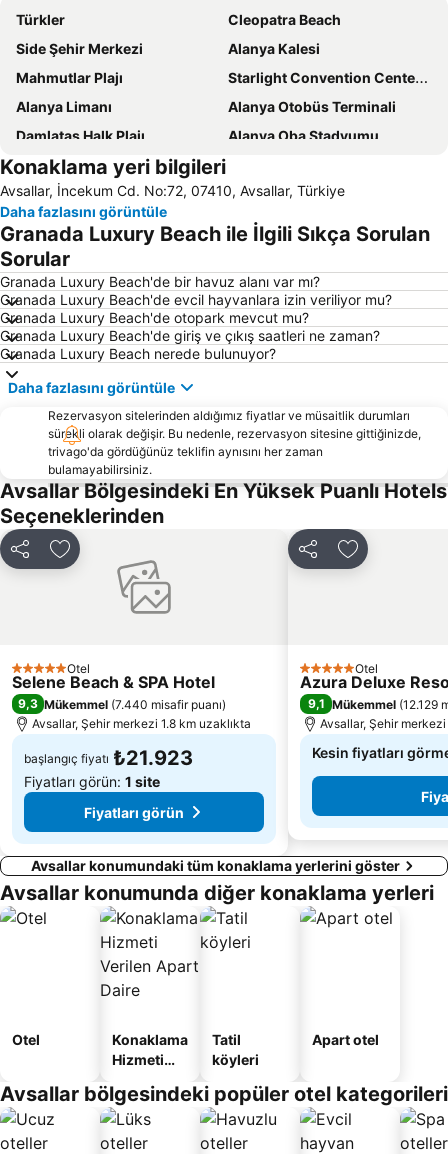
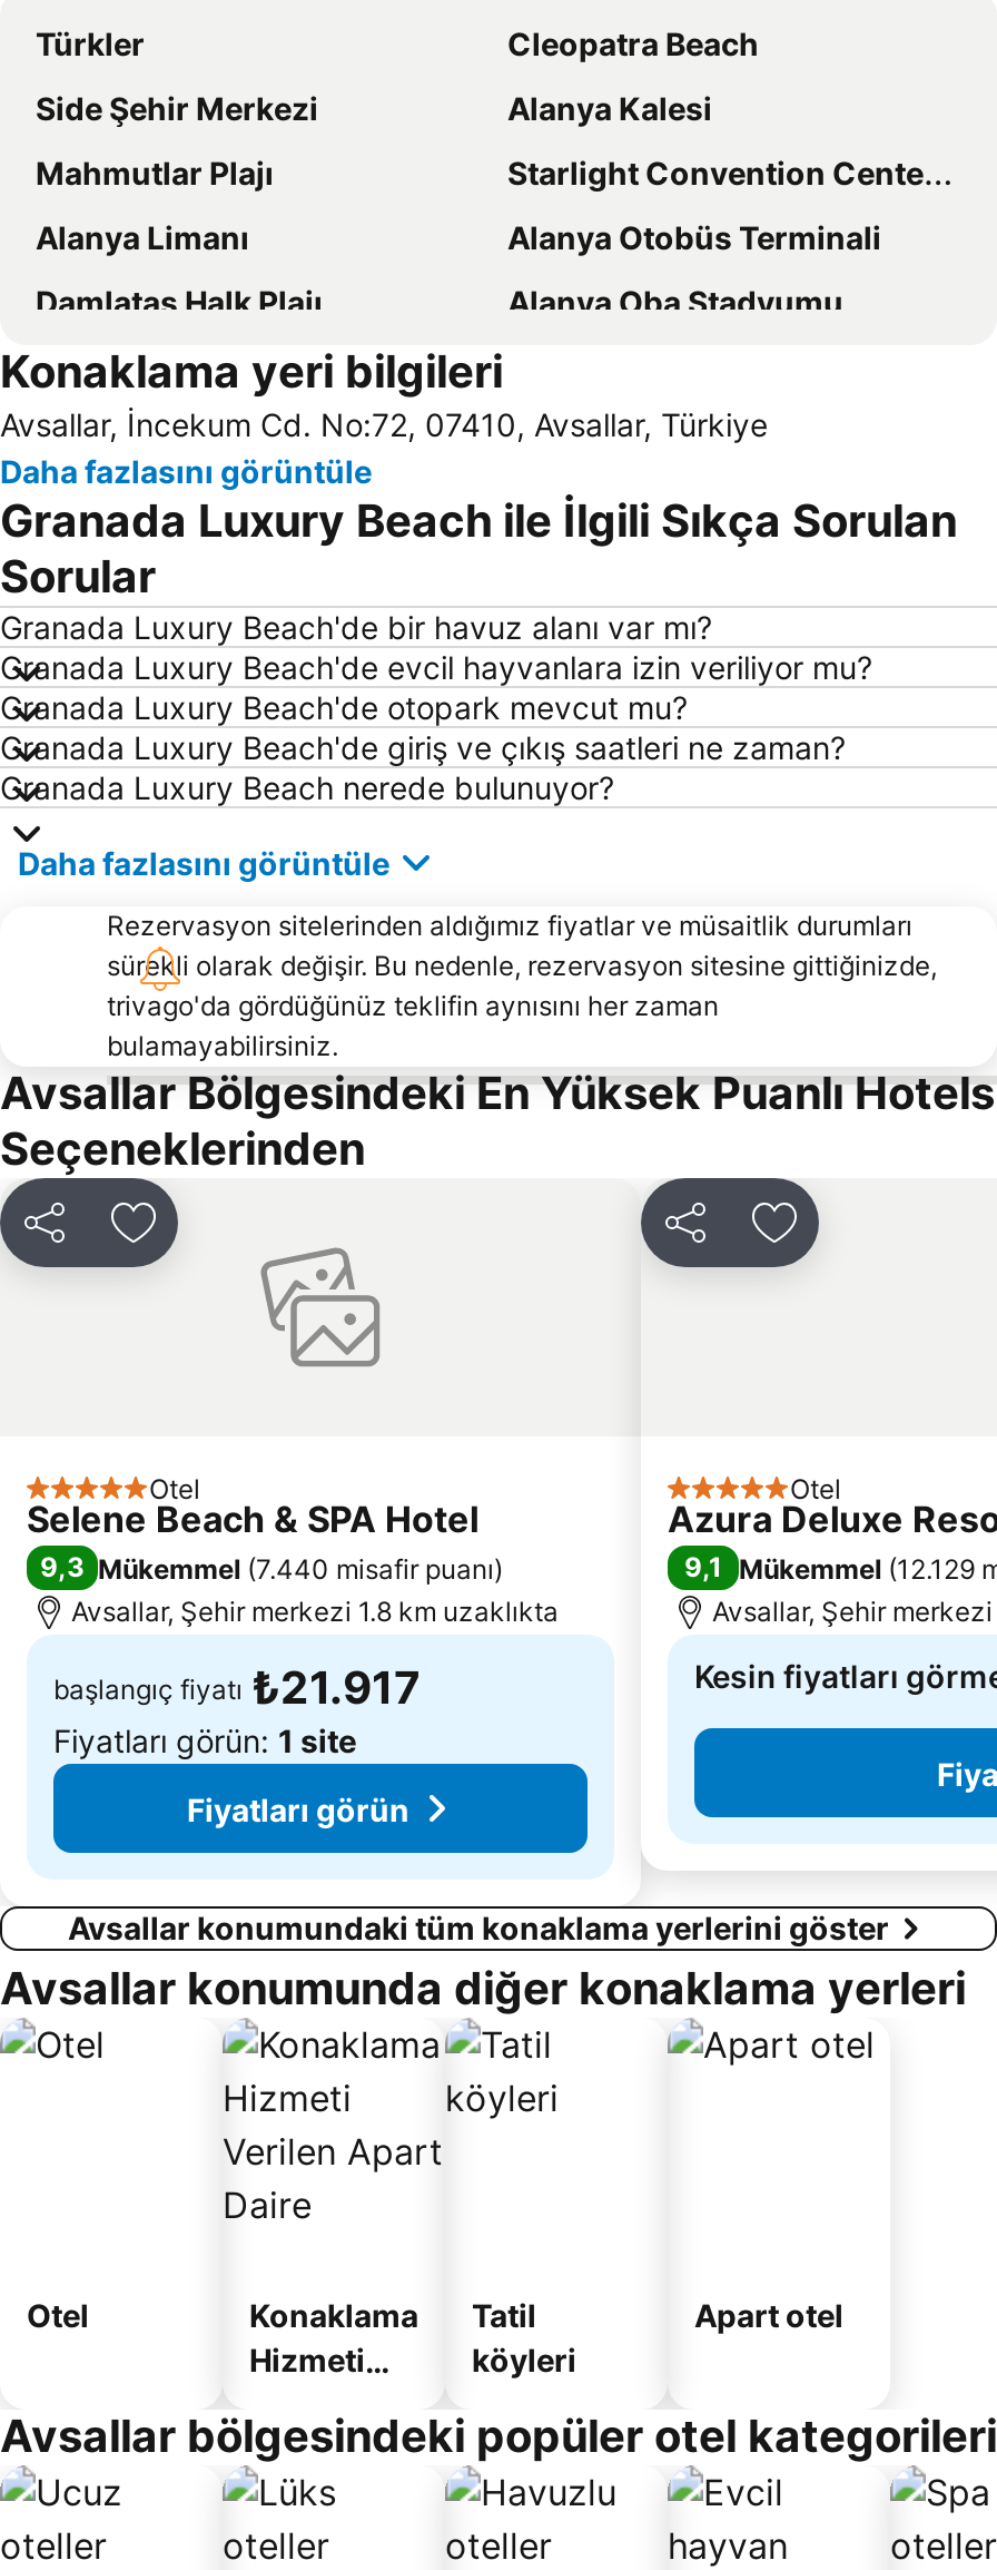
- başlangıç fiyatı ₺21.923
+ başlangıç fiyatı ₺21.917
